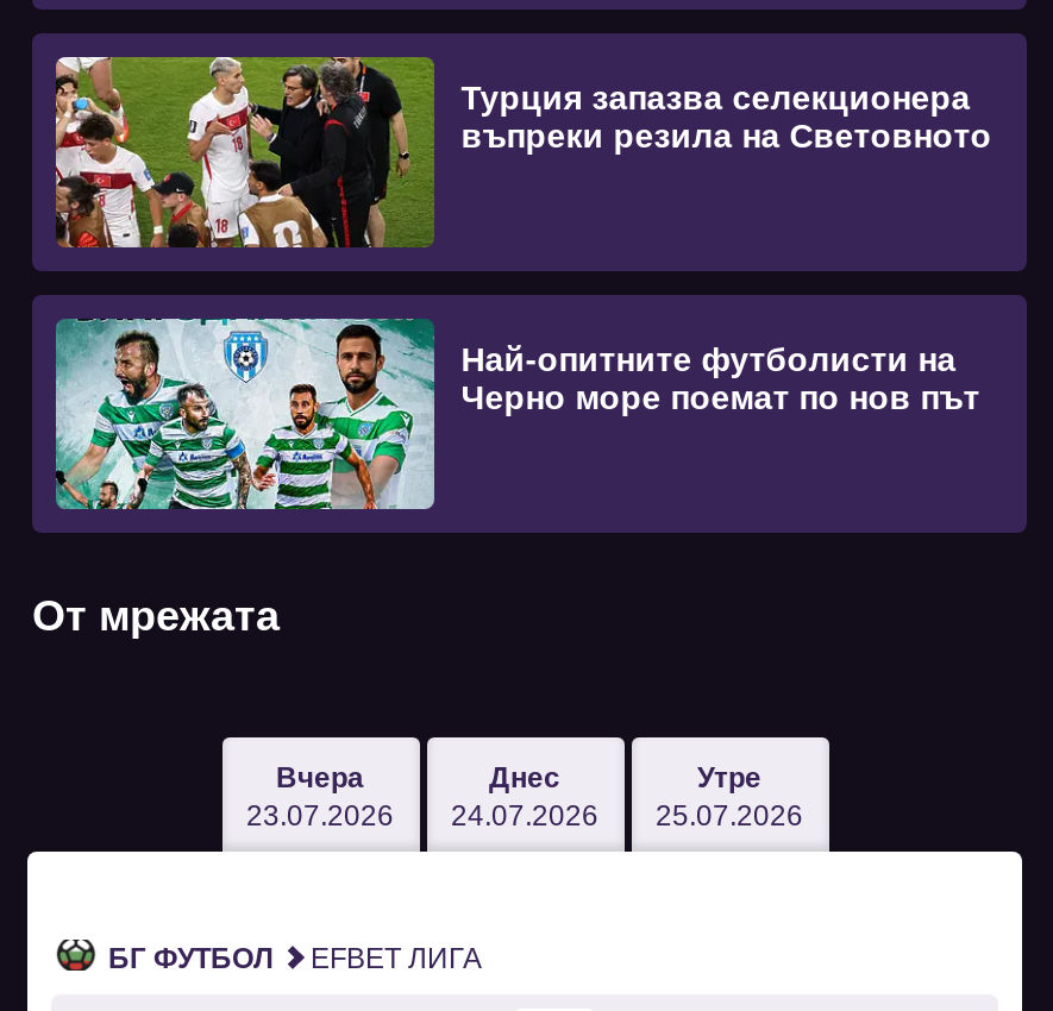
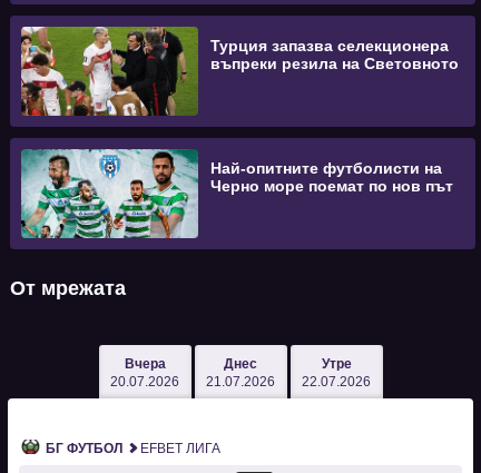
- 23.07.2026
+ 20.07.2026

- 24.07.2026
+ 21.07.2026

- 25.07.2026
+ 22.07.2026
